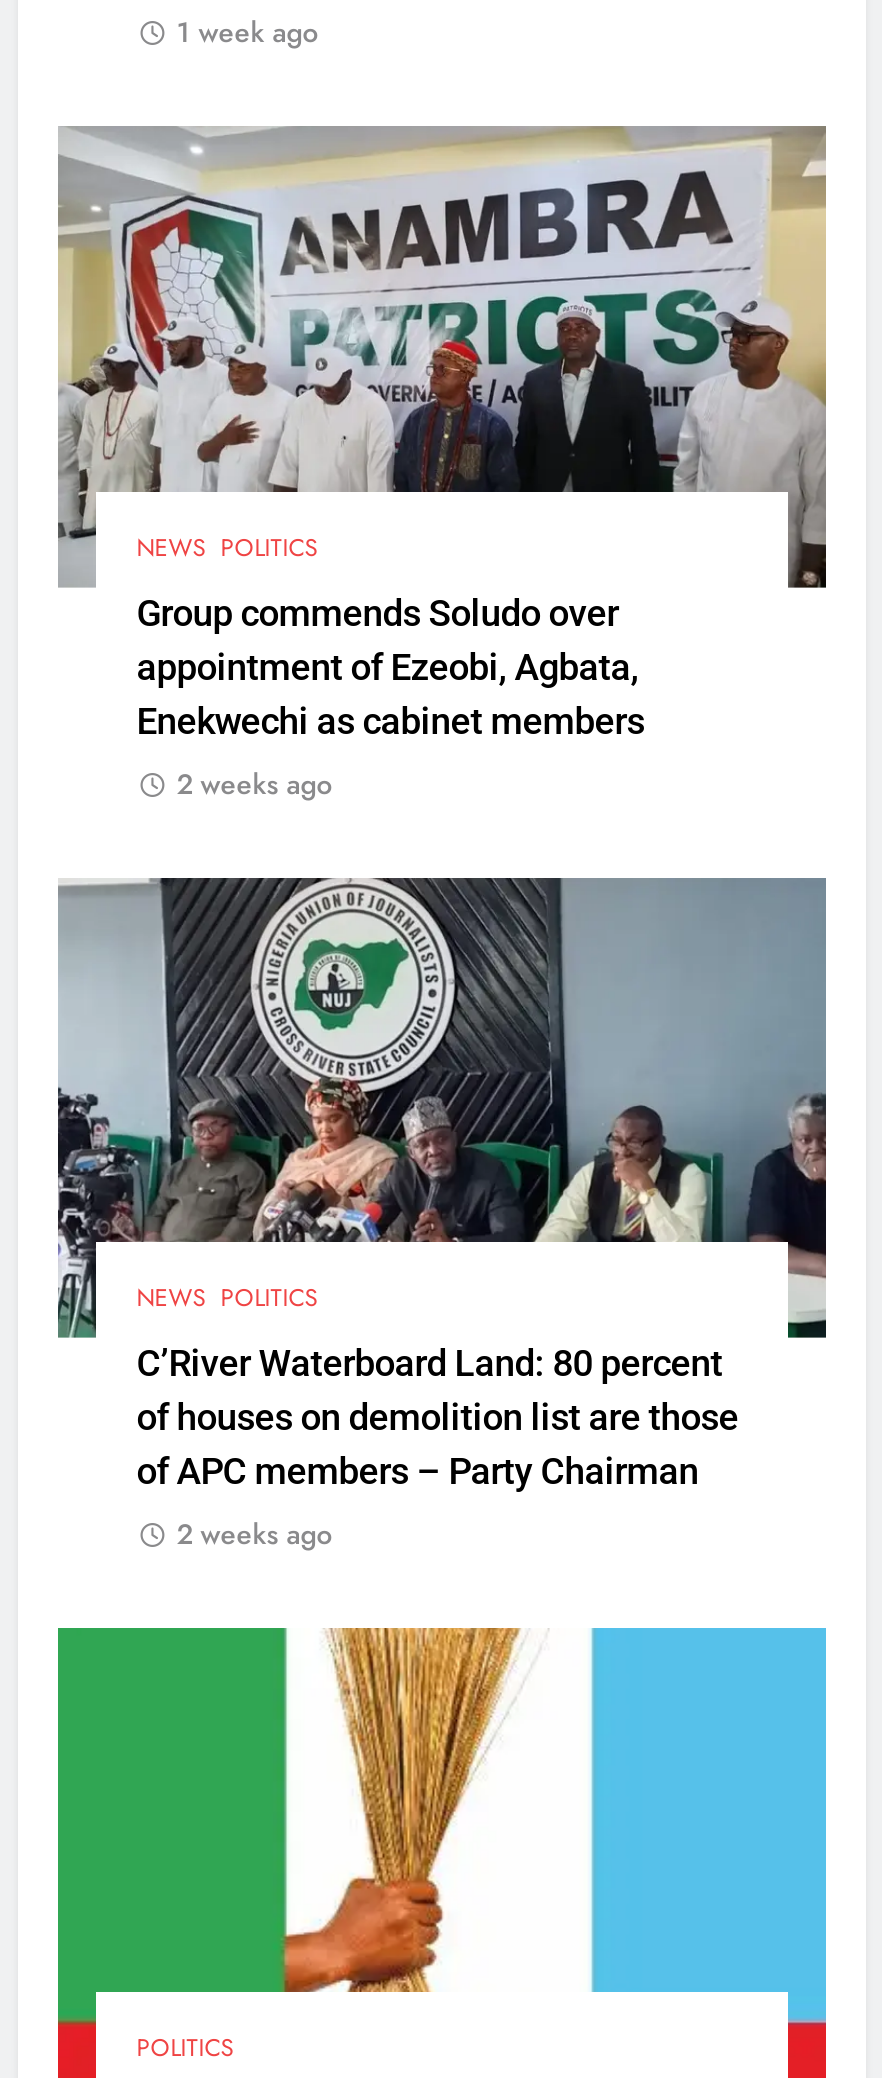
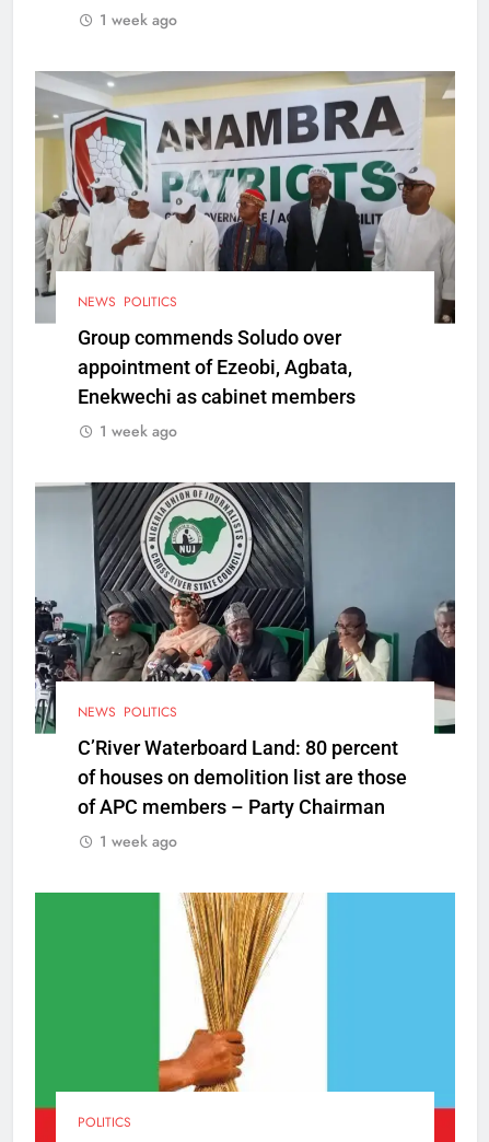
- 2 weeks ago
+ 1 week ago

- 2 weeks ago
+ 1 week ago
